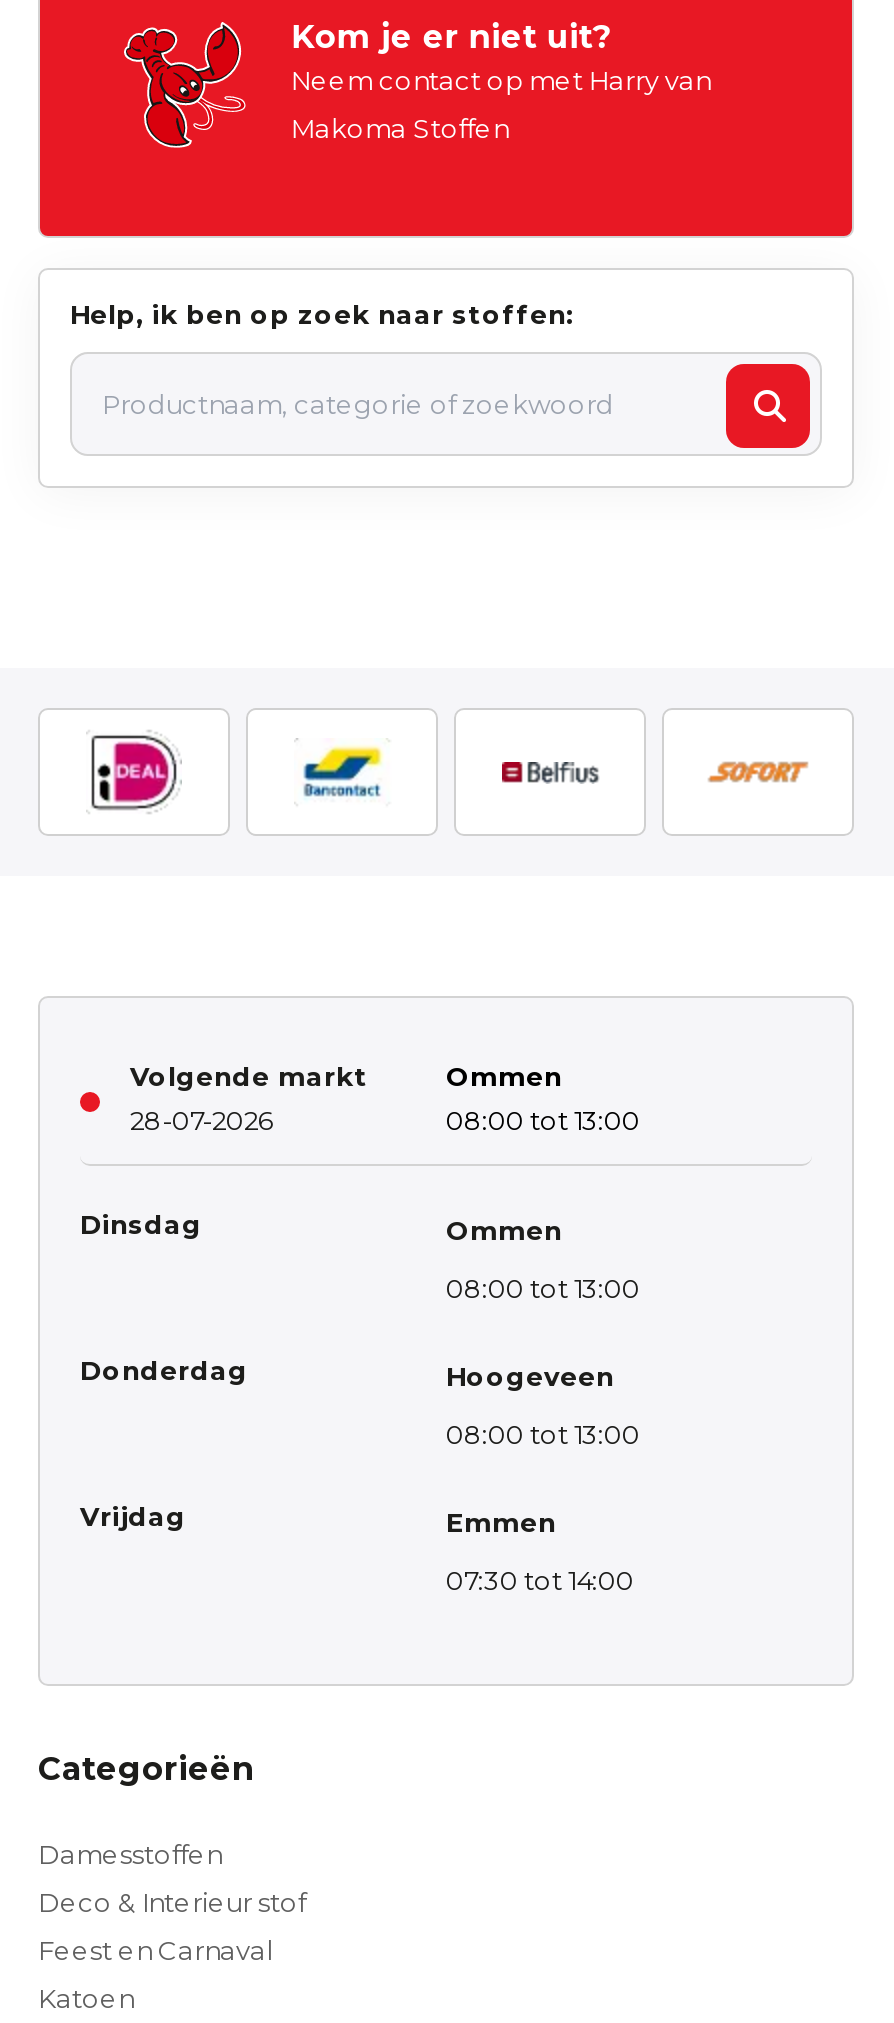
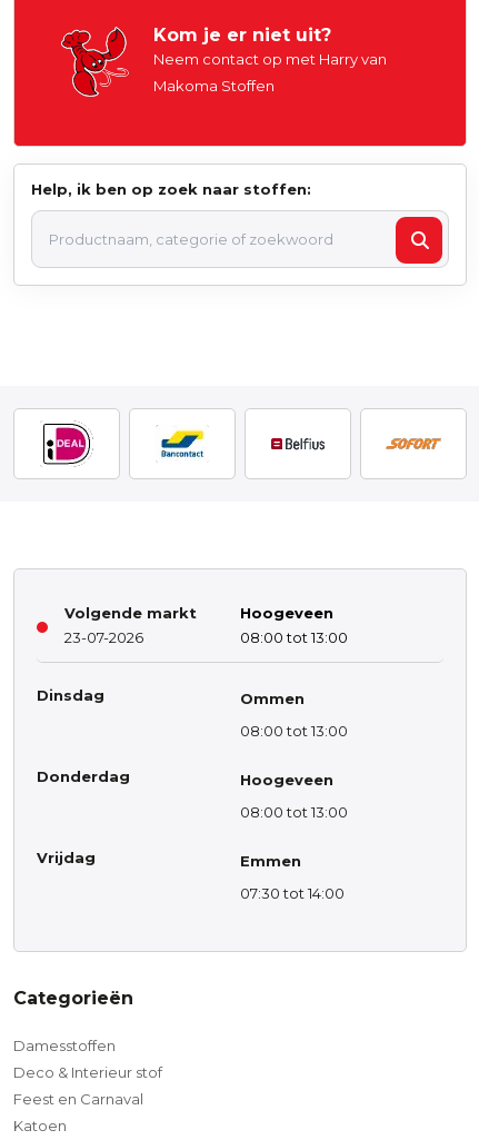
- Ommen
+ Hoogeveen

- 28-07-2026
+ 23-07-2026
